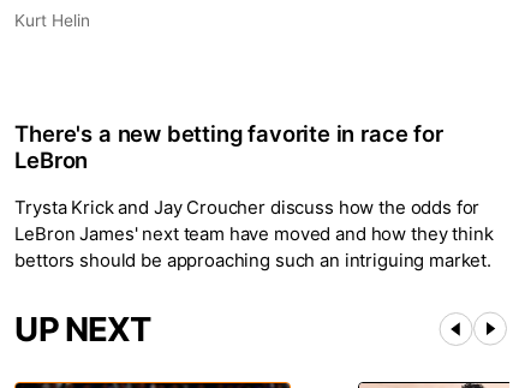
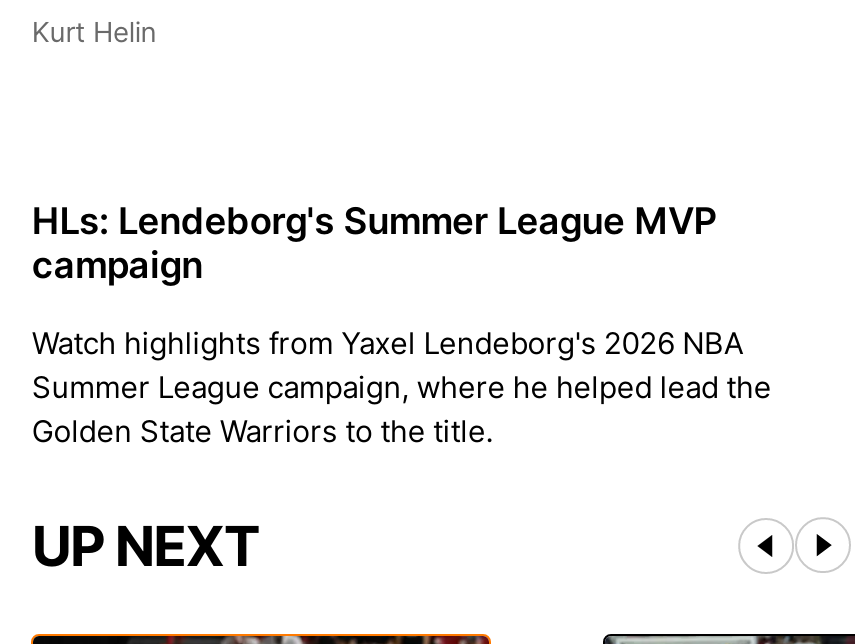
- There's a new betting favorite in race for
- LeBron
+ HLs: Lendeborg's Summer League MVP
+ campaign

- Trysta Krick and Jay Croucher discuss how the odds for
- LeBron James' next team have moved and how they think
- bettors should be approaching such an intriguing market.
+ Watch highlights from Yaxel Lendeborg's 2026 NBA
+ Summer League campaign, where he helped lead the
+ Golden State Warriors to the title.
